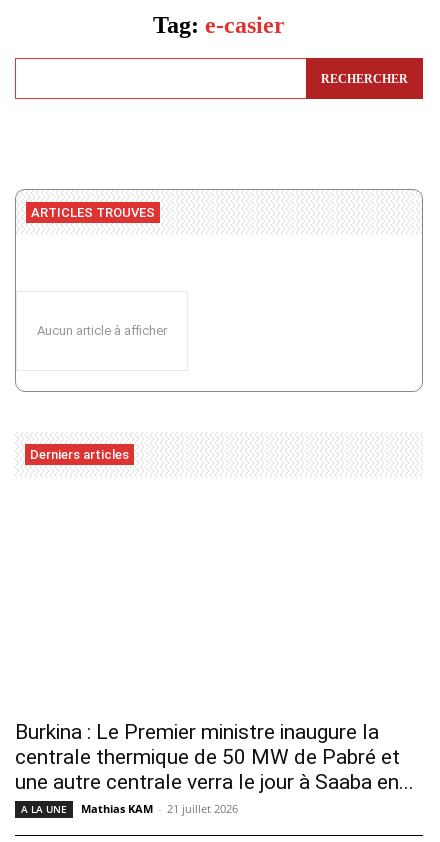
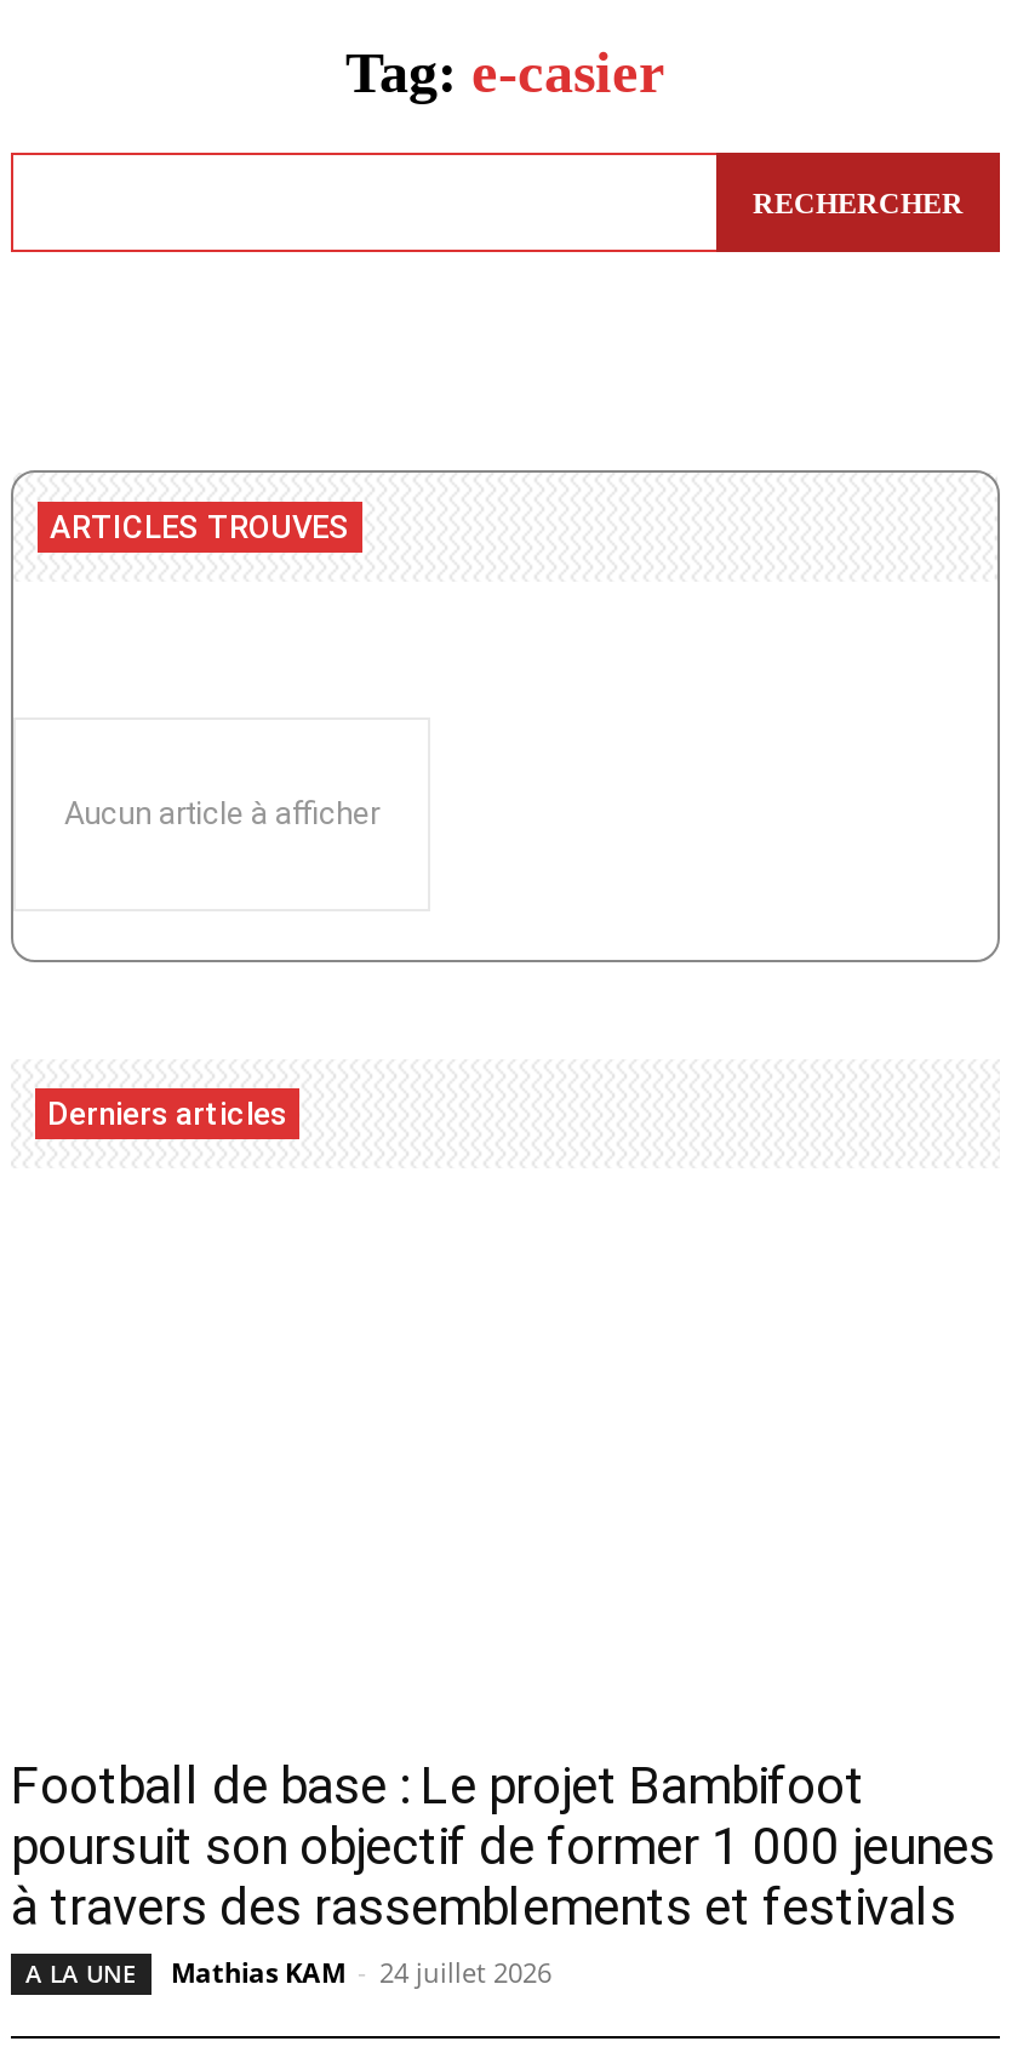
- Burkina : Le Premier ministre inaugure la
- centrale thermique de 50 MW de Pabré et
- une autre centrale verra le jour à Saaba en...
+ Football de base : Le projet Bambifoot
+ poursuit son objectif de former 1 000 jeunes
+ à travers des rassemblements et festivals

- Mathias KAM - 21 juillet 2026
+ Mathias KAM - 24 juillet 2026
